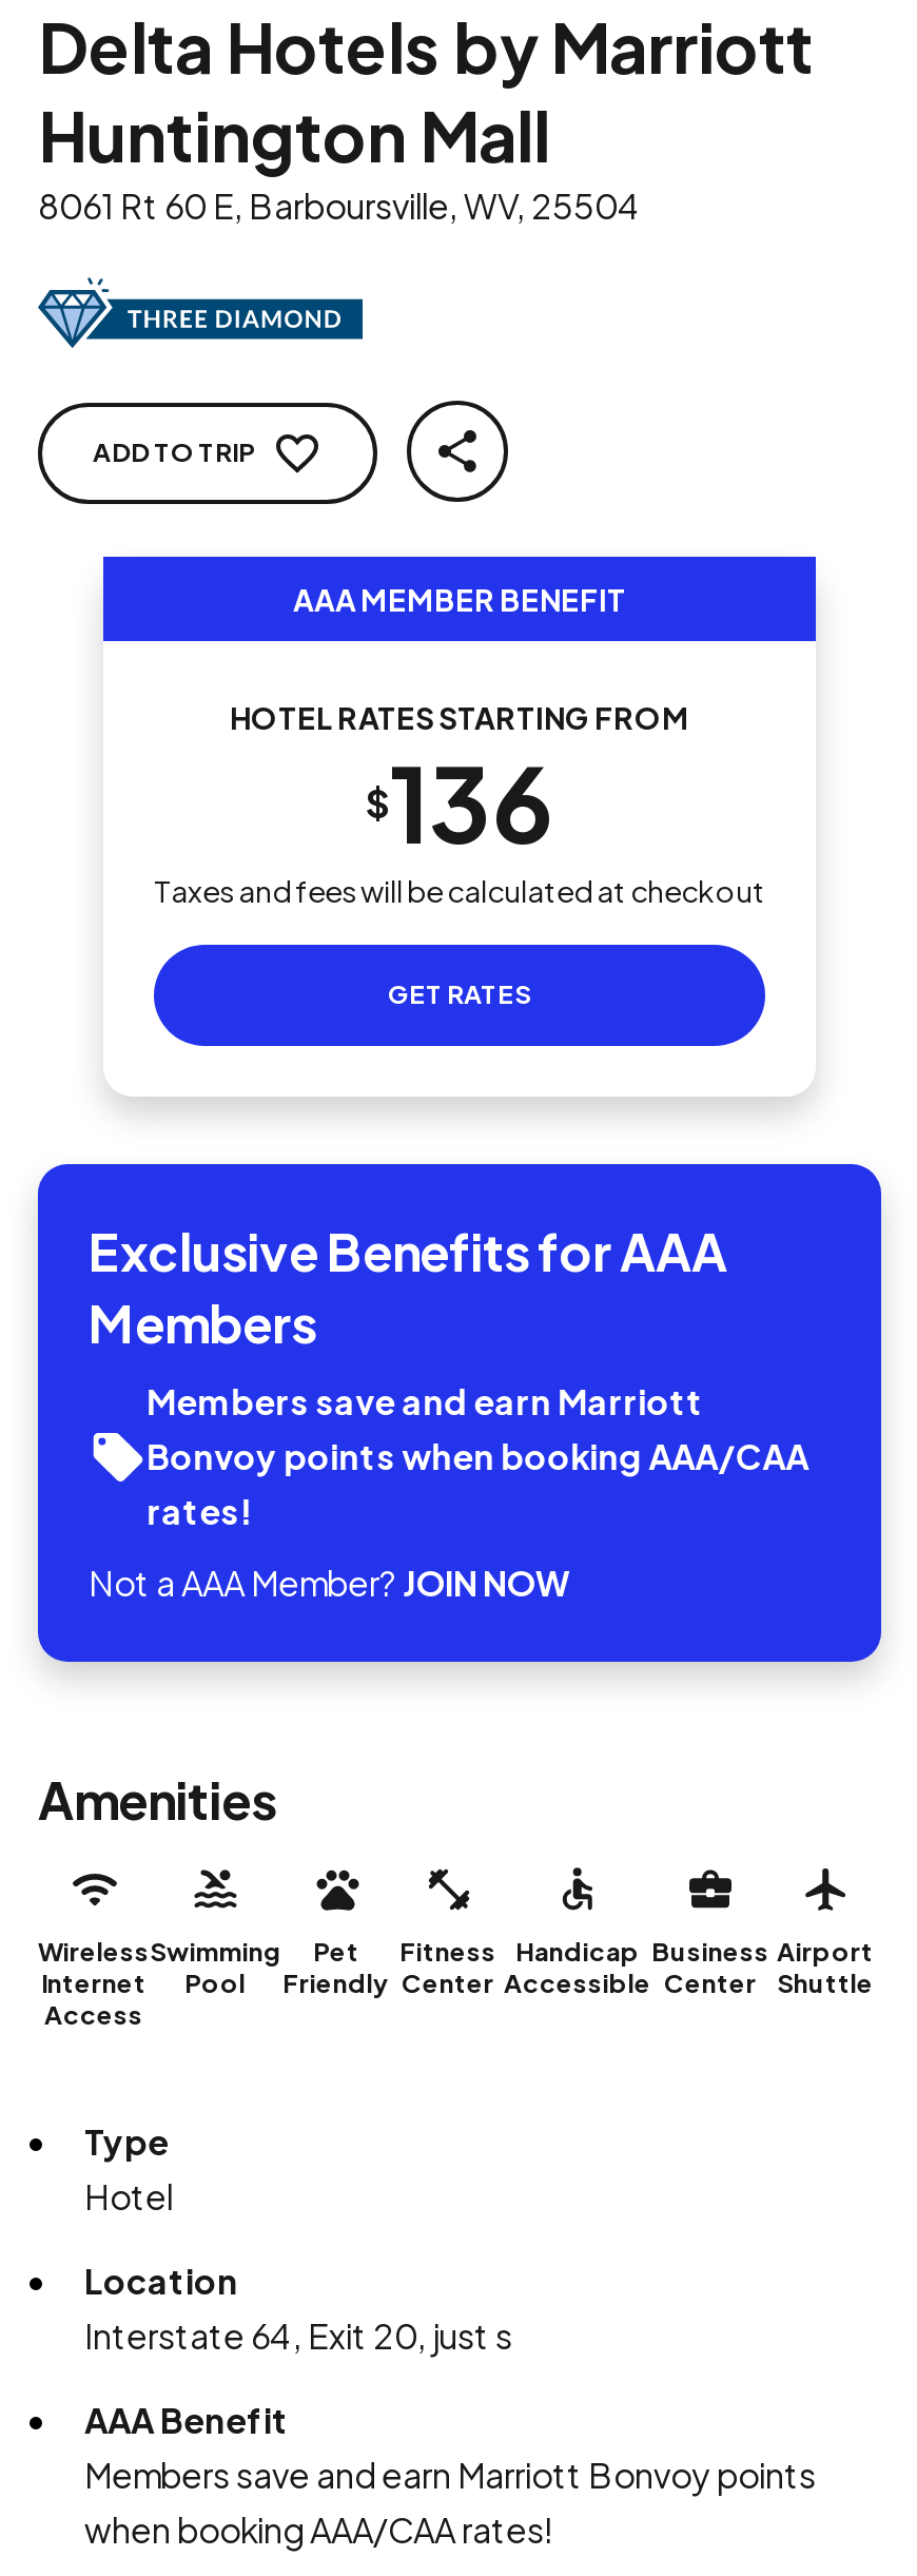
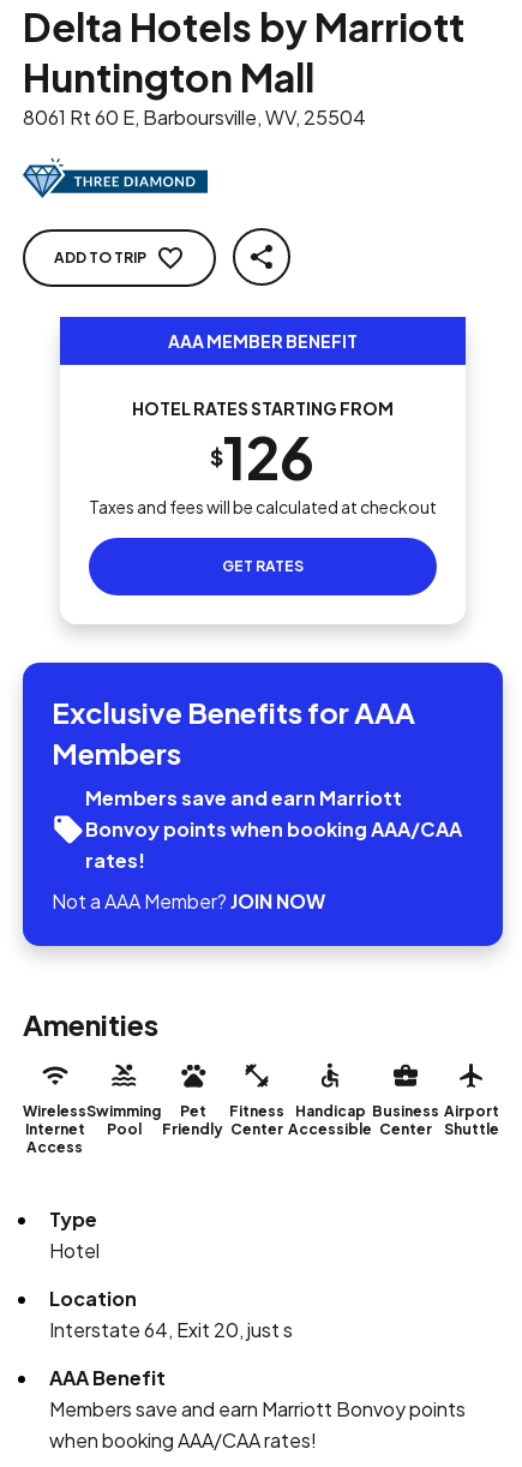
- $136
+ $126
